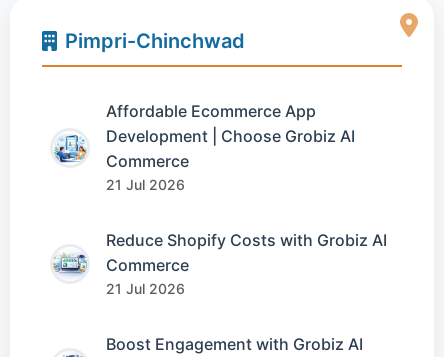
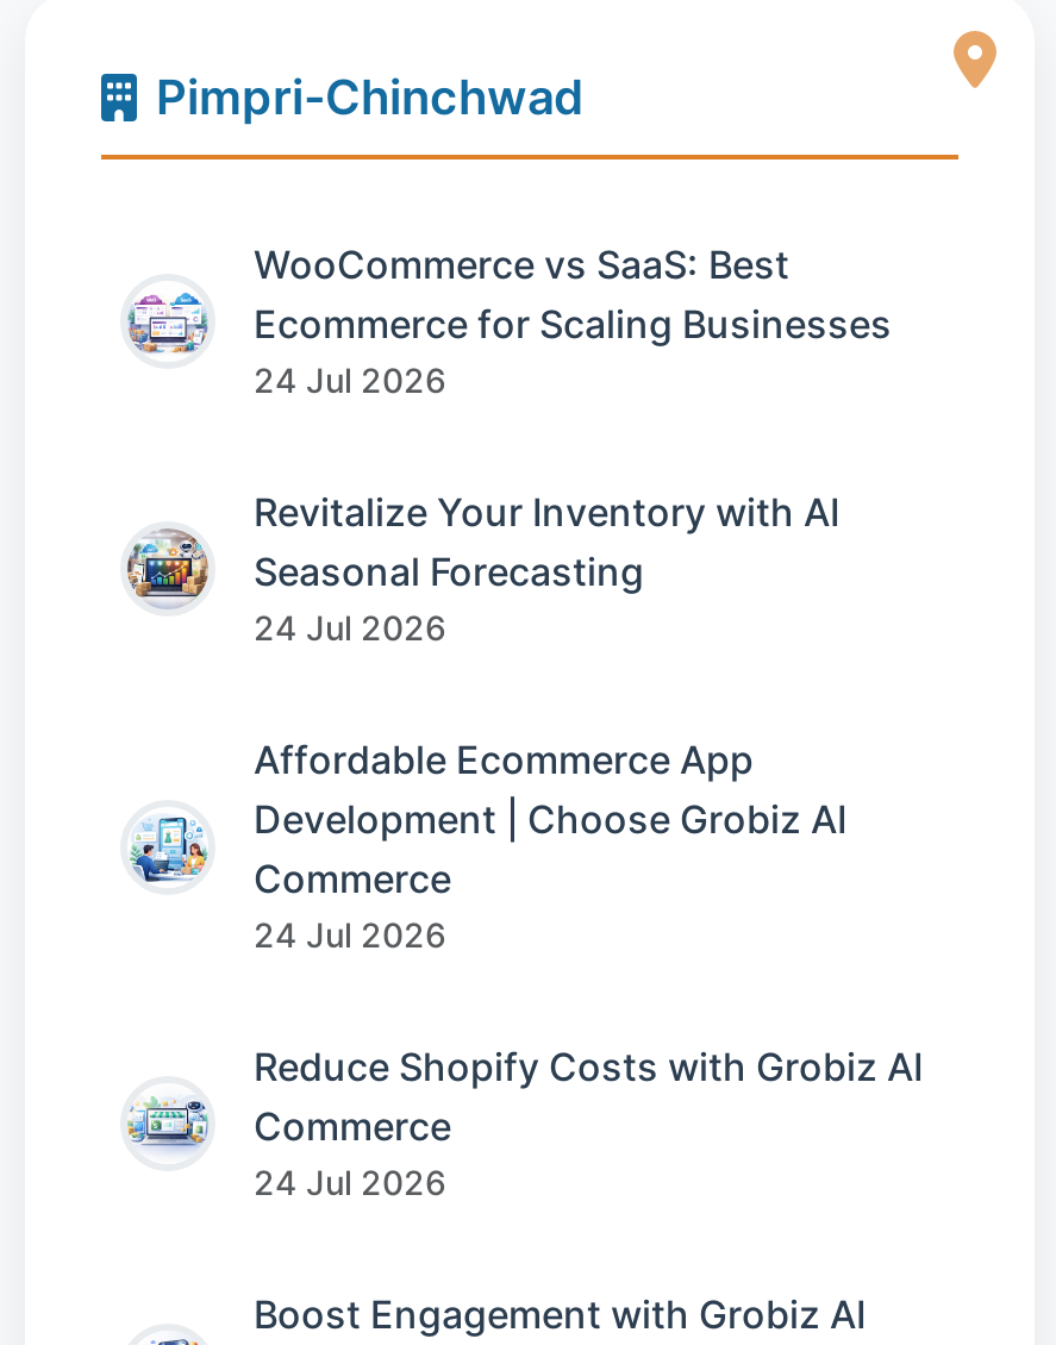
+ [image]
+ WooCommerce vs SaaS: Best
+ Ecommerce for Scaling Businesses
+ 24 Jul 2026
+ Revitalize Your Inventory with AI
+ Seasonal Forecasting
+ 24 Jul 2026

+ [image]

- 21 Jul 2026
+ 24 Jul 2026

- 21 Jul 2026
+ 24 Jul 2026
